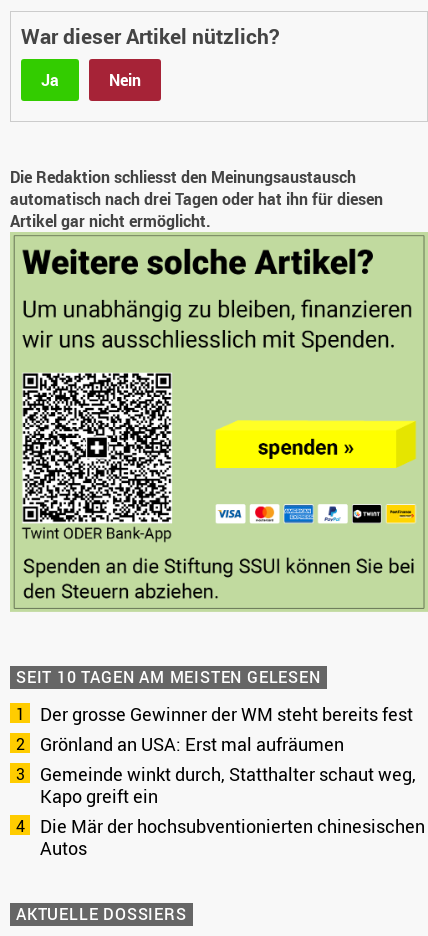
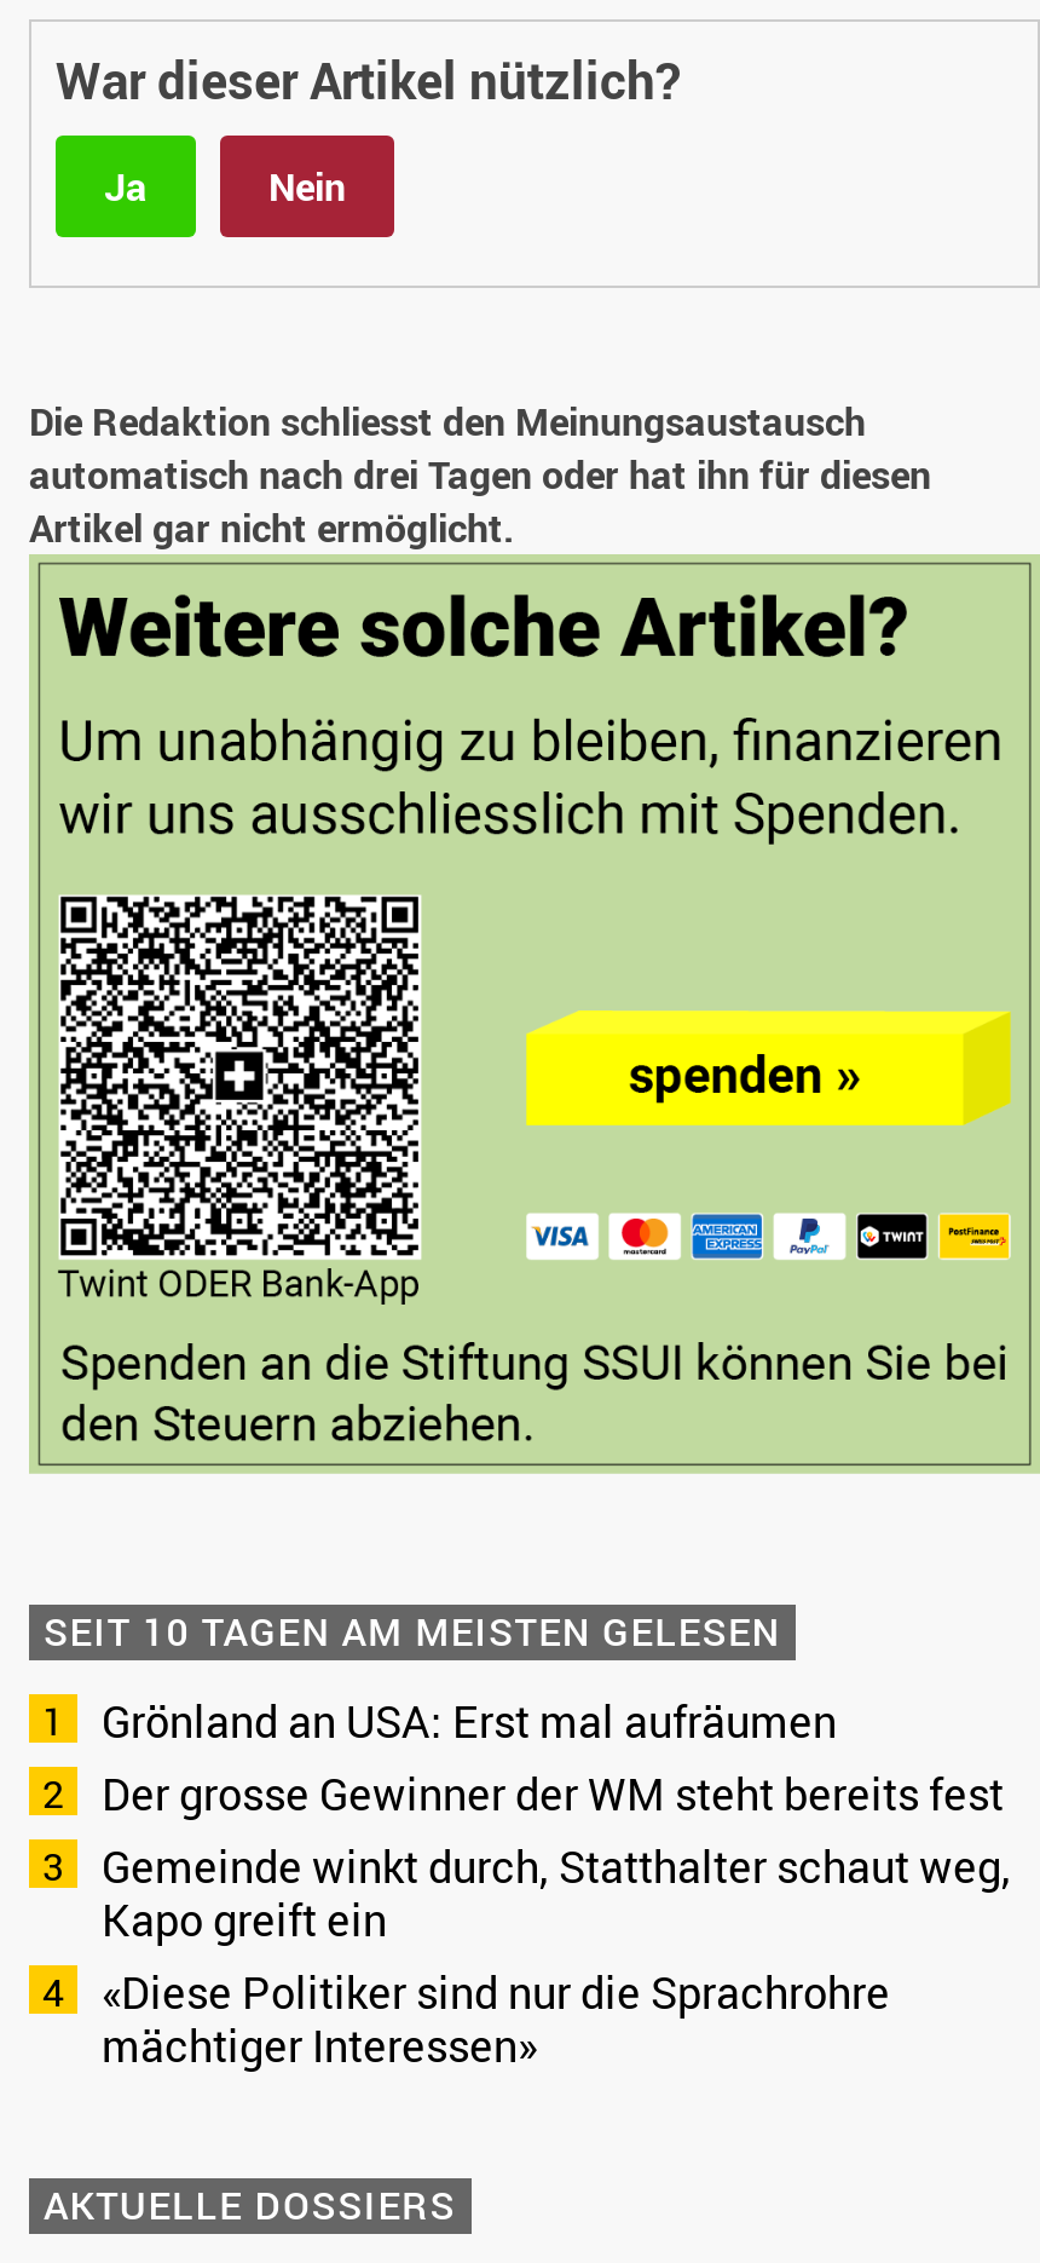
moved down: Der grosse Gewinner der WM steht bereits fest

moved up: Grönland an USA: Erst mal aufräumen

- Die Mär der hochsubventionierten chinesischen
- Autos
+ «Diese Politiker sind nur die Sprachrohre
+ mächtiger Interessen»
